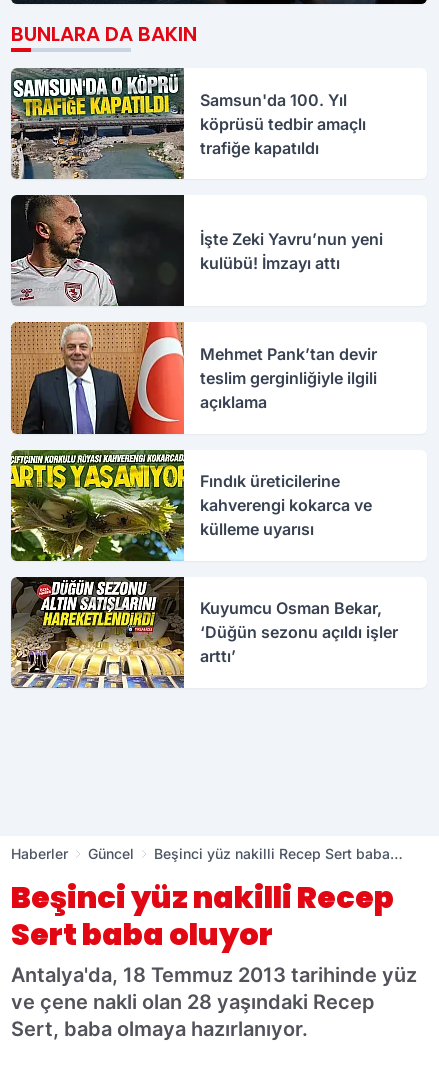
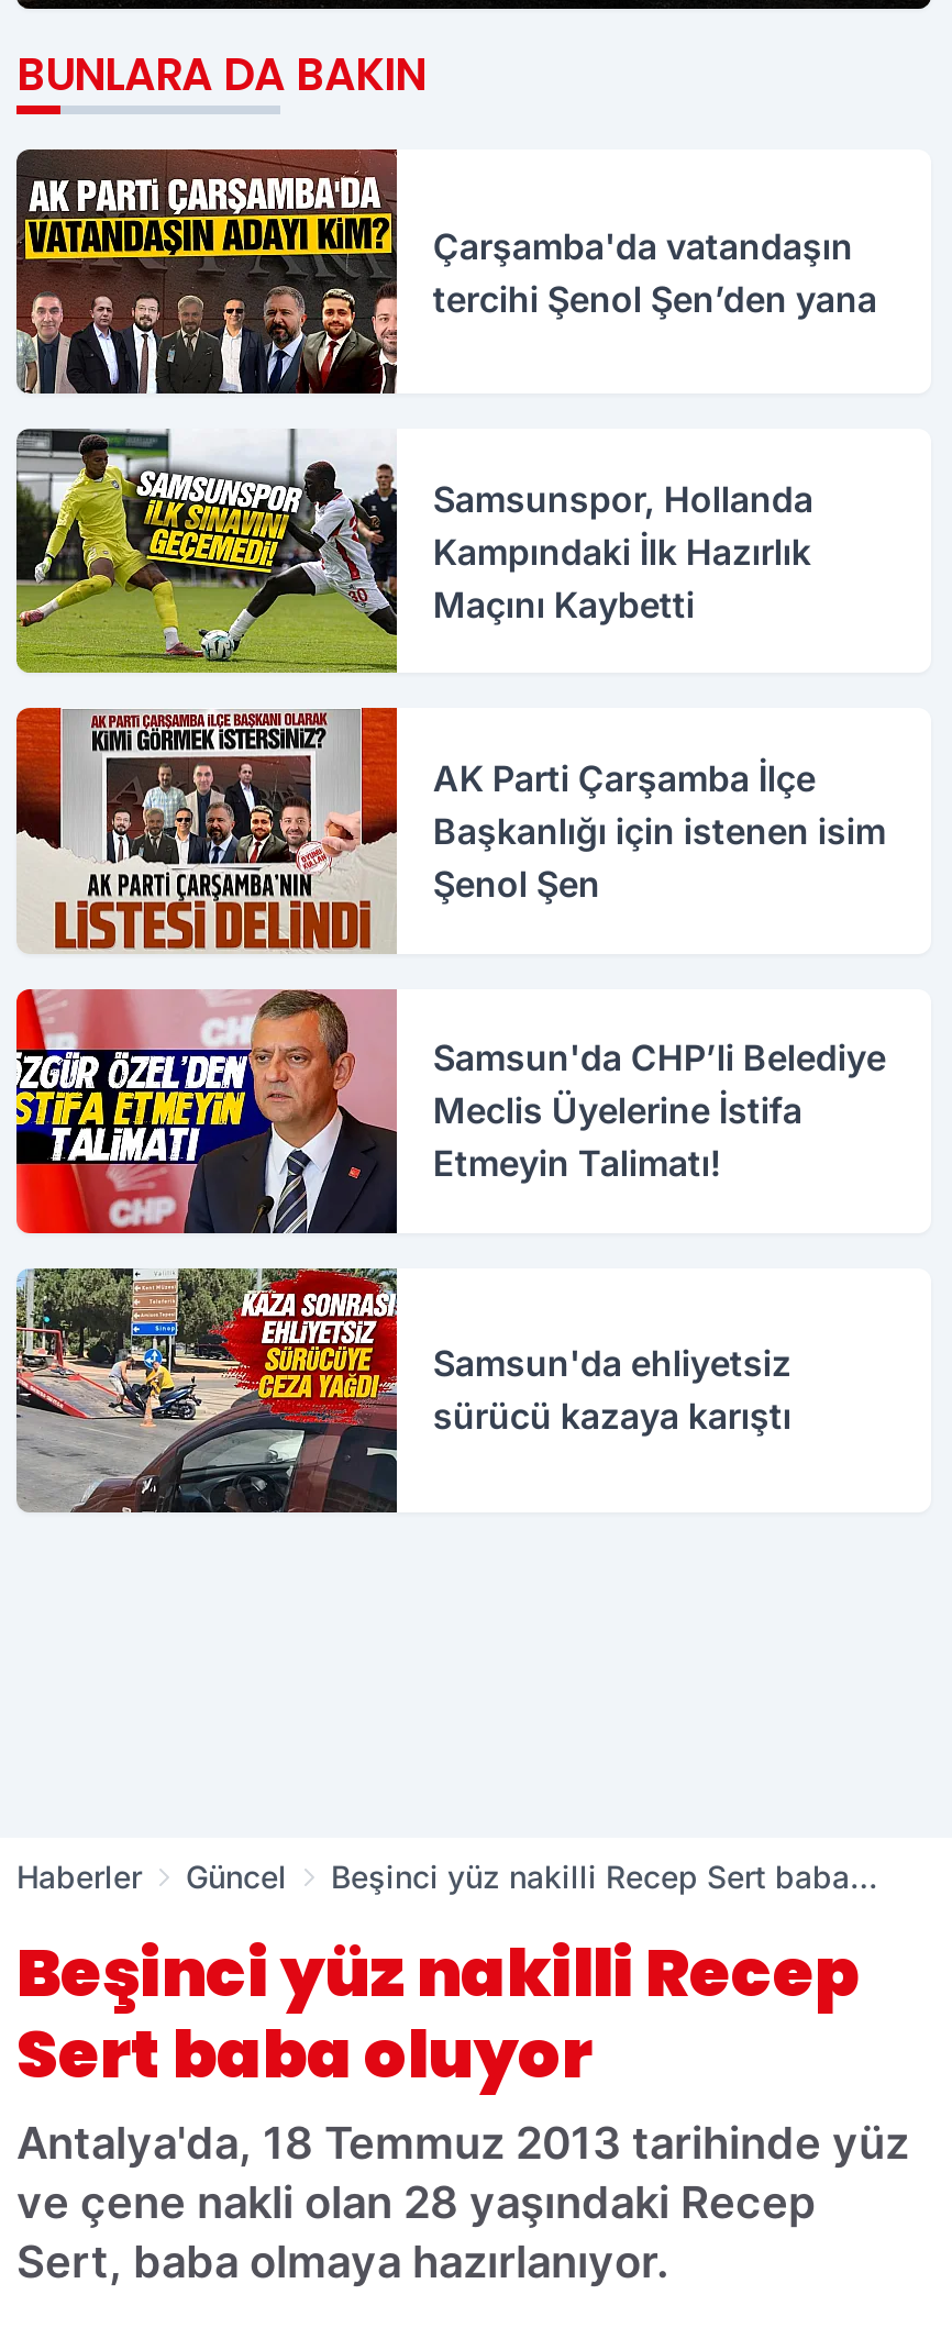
- [image]
- Samsun'da 100. Yıl
- köprüsü tedbir amaçlı
- trafiğe kapatıldı
+ [image]
+ Çarşamba'da vatandaşın
+ tercihi Şenol Şen’den yana

- [image]
- İşte Zeki Yavru’nun yeni
- kulübü! İmzayı attı
+ [image]
+ Samsunspor, Hollanda
+ Kampındaki İlk Hazırlık
+ Maçını Kaybetti

- [image]
- Mehmet Pank’tan devir
- teslim gerginliğiyle ilgili
- açıklama
+ [image]
+ AK Parti Çarşamba İlçe
+ Başkanlığı için istenen isim
+ Şenol Şen

- [image]
- Fındık üreticilerine
- kahverengi kokarca ve
- külleme uyarısı
+ [image]
+ Samsun'da CHP’li Belediye
+ Meclis Üyelerine İstifa
+ Etmeyin Talimatı!

- [image]
- Kuyumcu Osman Bekar,
- ‘Düğün sezonu açıldı işler
- arttı’
+ [image]
+ Samsun'da ehliyetsiz
+ sürücü kazaya karıştı
